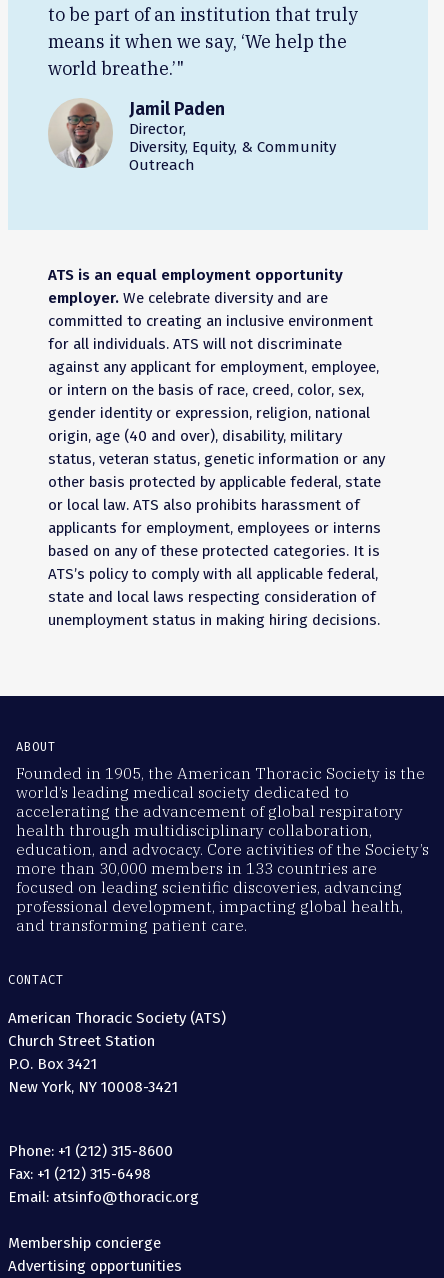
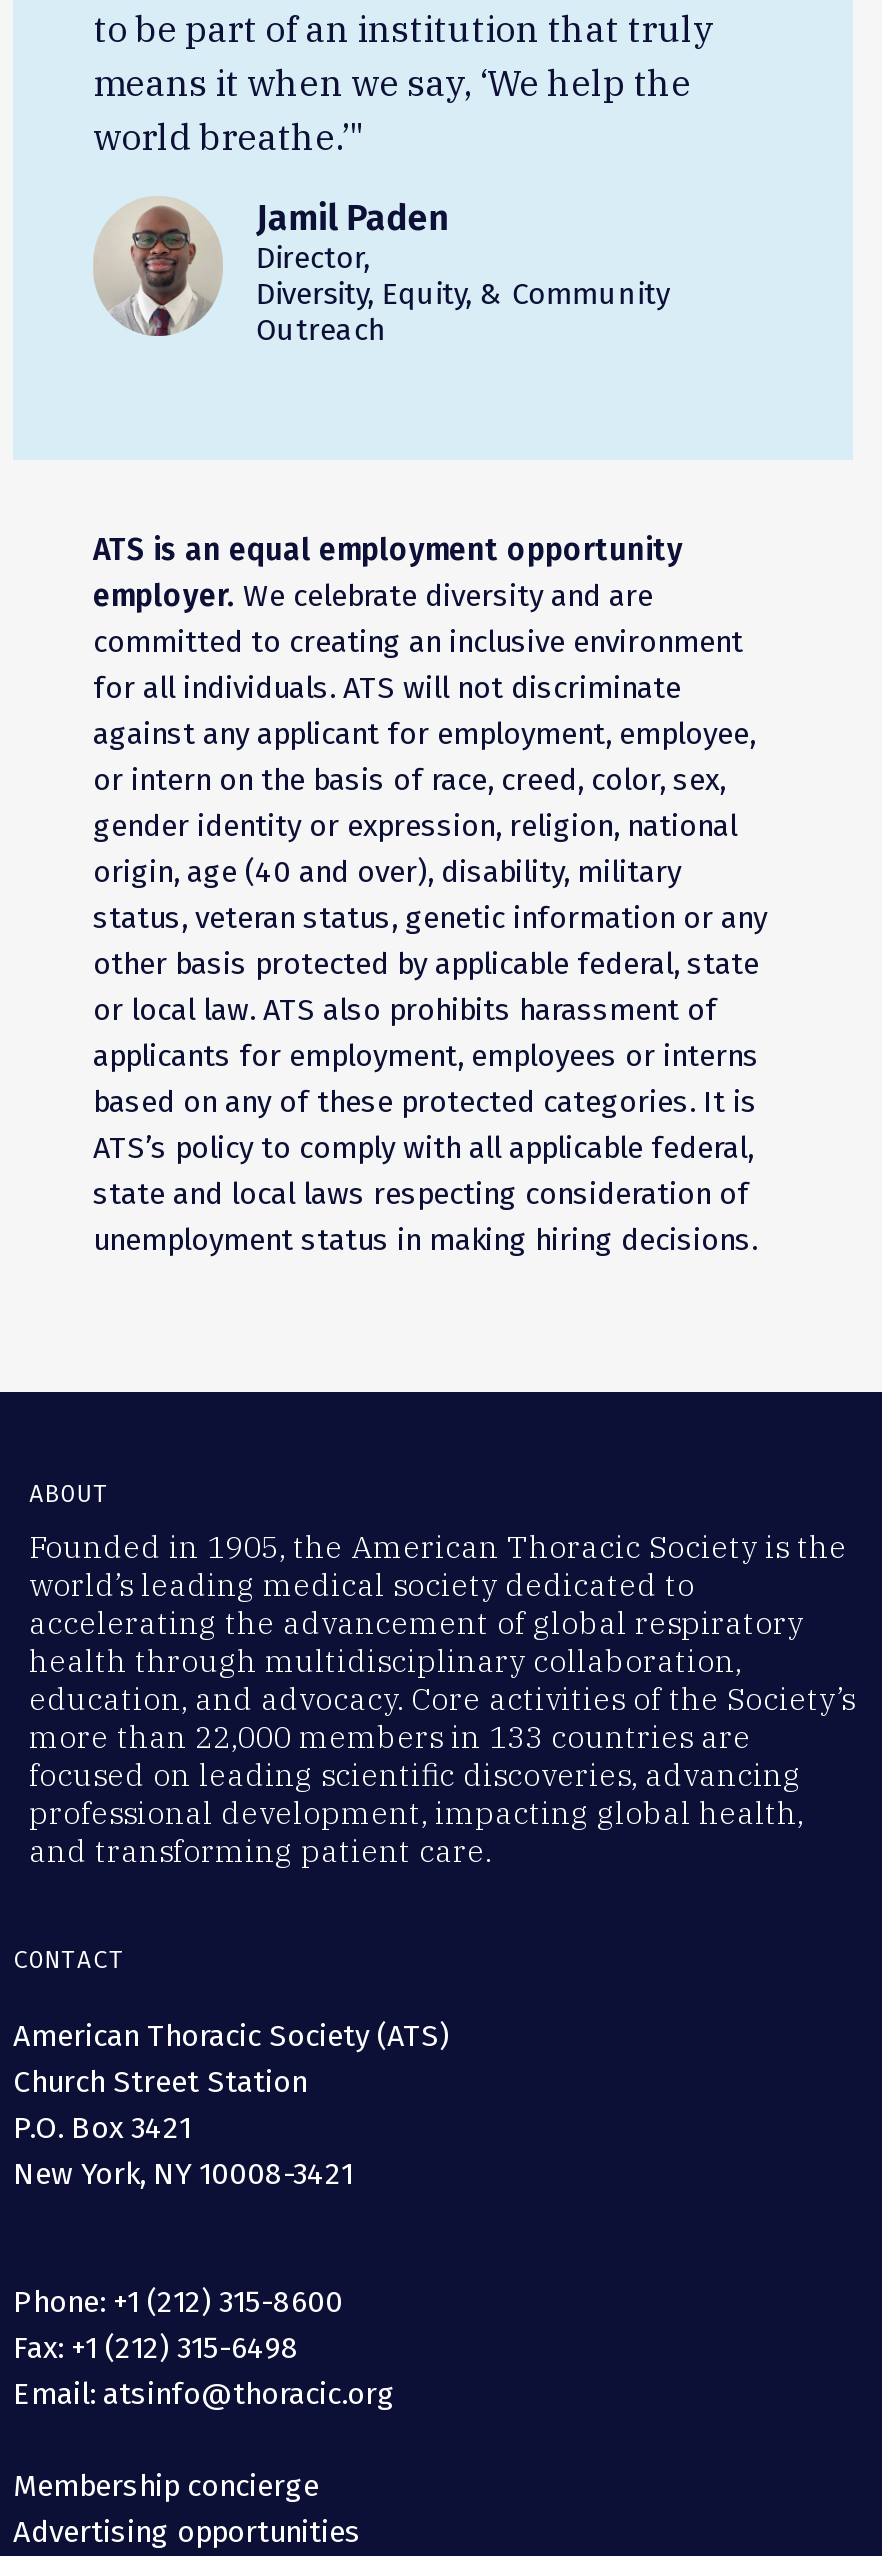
- more than 30,000 members in 133 countries are
+ more than 22,000 members in 133 countries are
